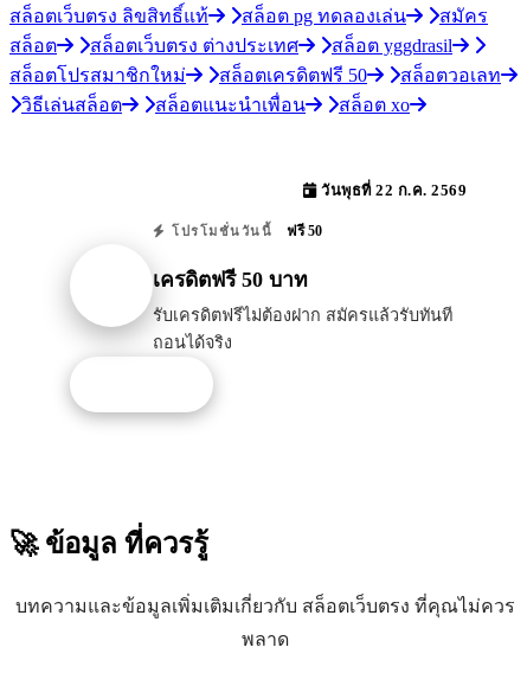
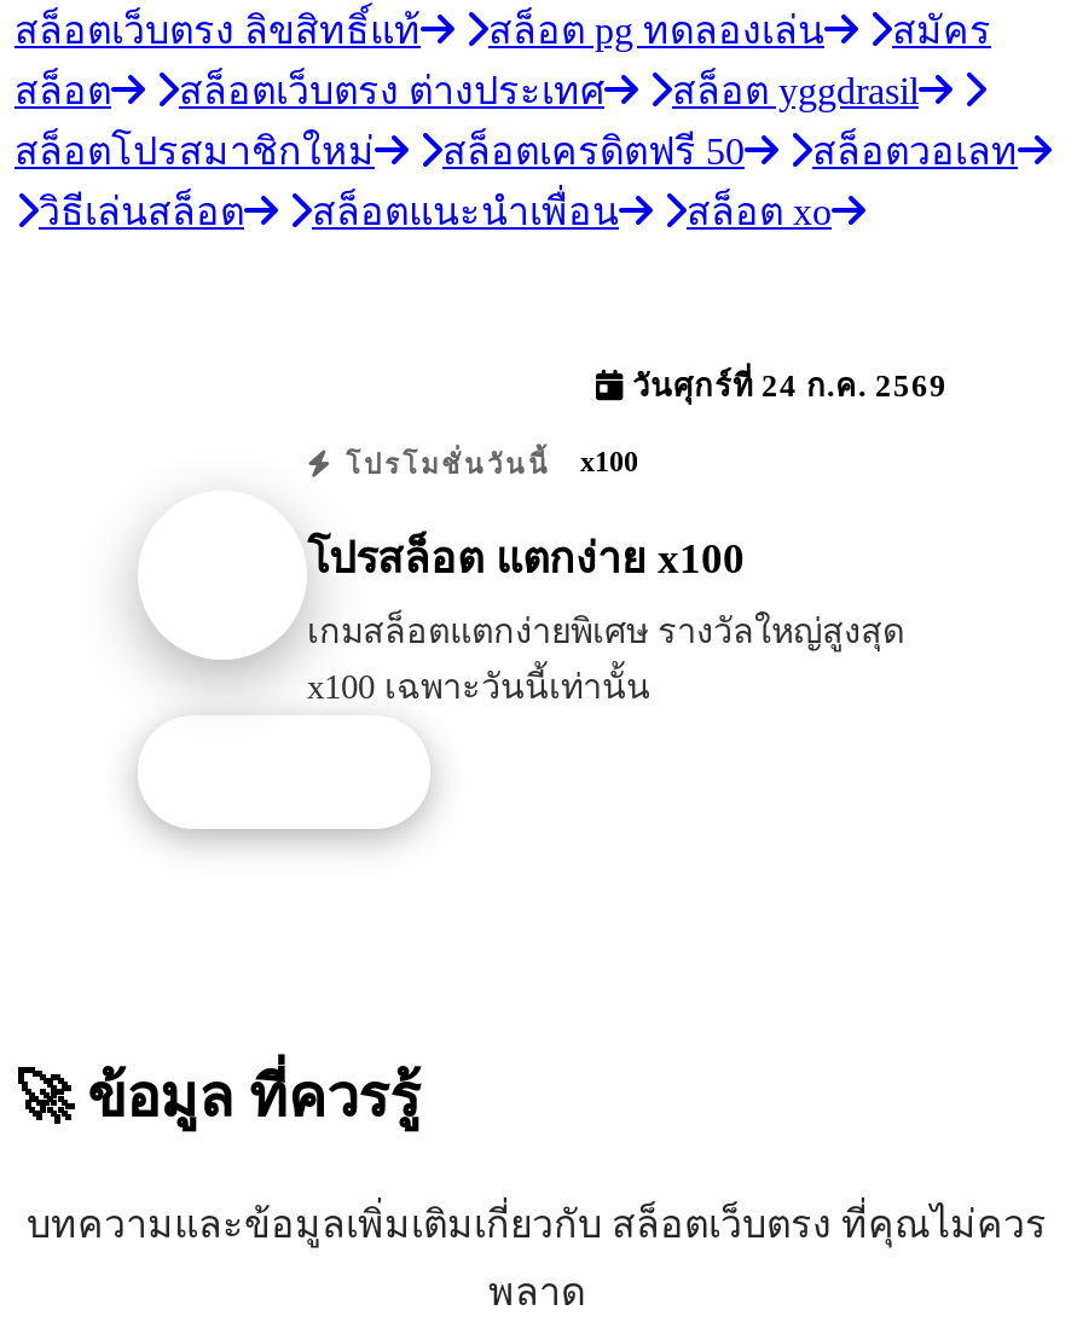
- วันพุธที่ 22 ก.ค. 2569
+ วันศุกร์ที่ 24 ก.ค. 2569

- โปรโมชั่นวันนี้ ฟรี 50
+ โปรโมชั่นวันนี้ x100

- เครดิตฟรี 50 บาท
+ โปรสล็อต แตกง่าย x100

- รับเครดิตฟรีไม่ต้องฝาก สมัครแล้วรับทันที
- ถอนได้จริง
+ เกมสล็อตแตกง่ายพิเศษ รางวัลใหญ่สูงสุด
+ x100 เฉพาะวันนี้เท่านั้น
